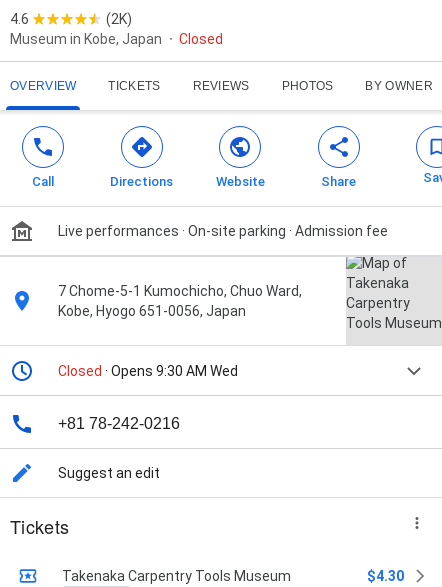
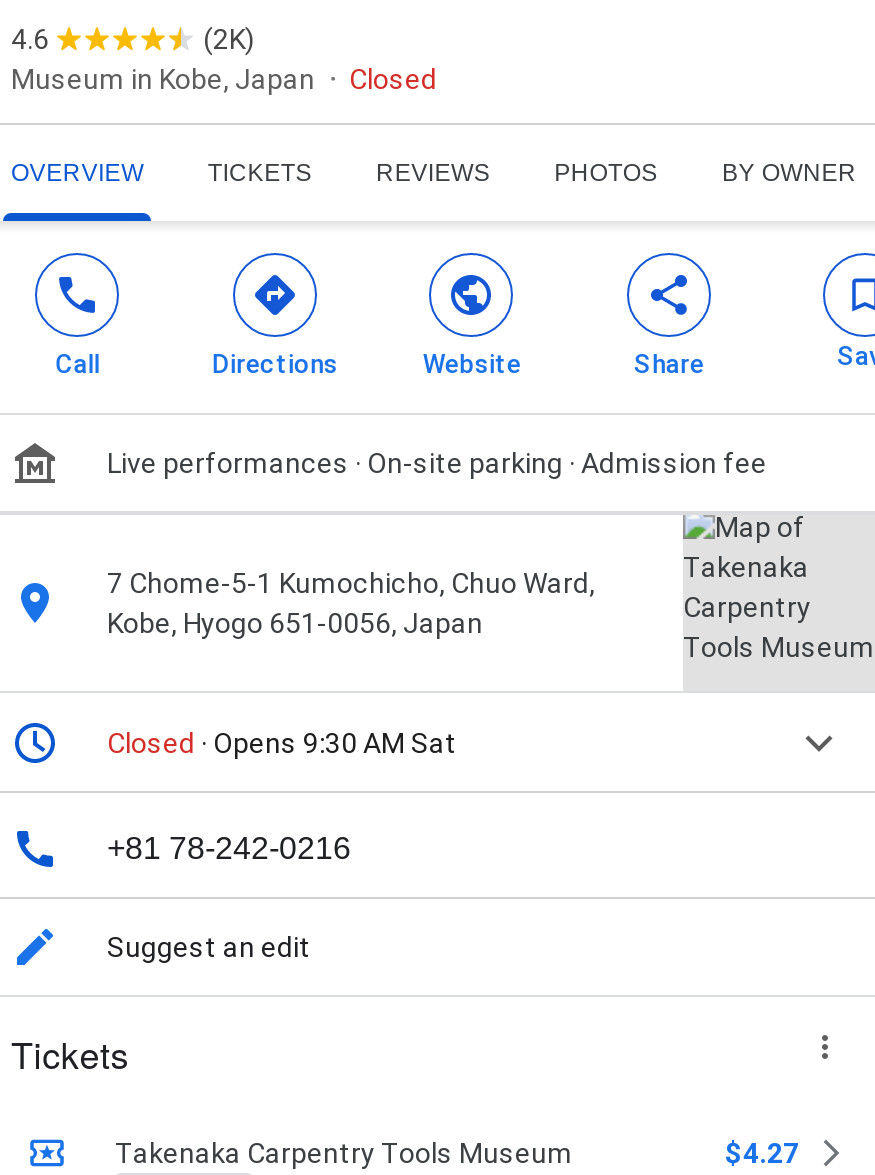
- Closed · Opens 9:30 AM Wed
+ Closed · Opens 9:30 AM Sat

- $4.30
+ $4.27
